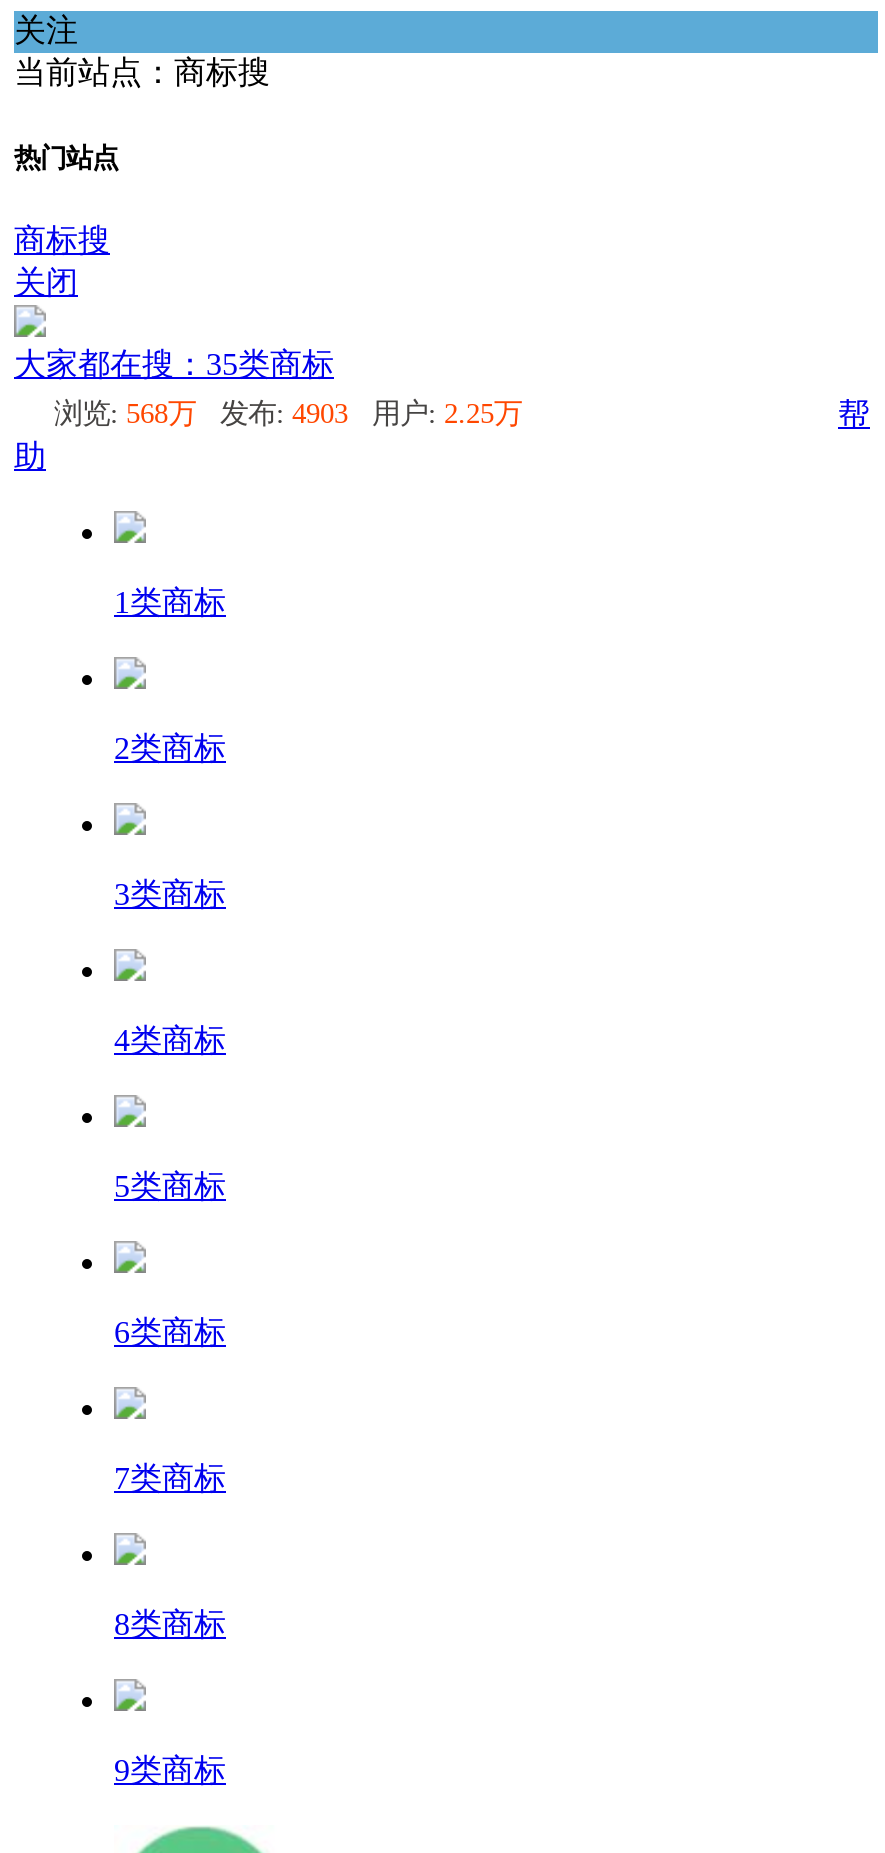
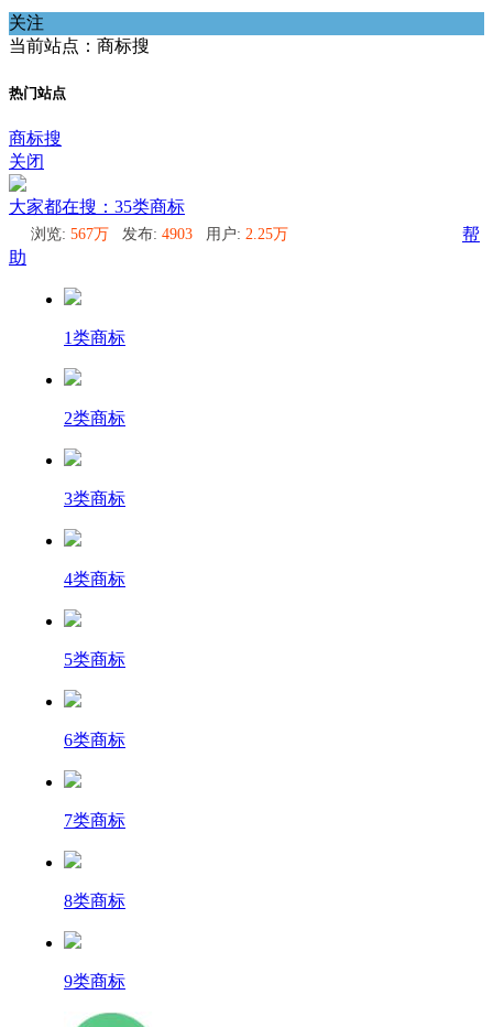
- 浏览: 568万发布: 4903用户: 2.25万
+ 浏览: 567万发布: 4903用户: 2.25万
